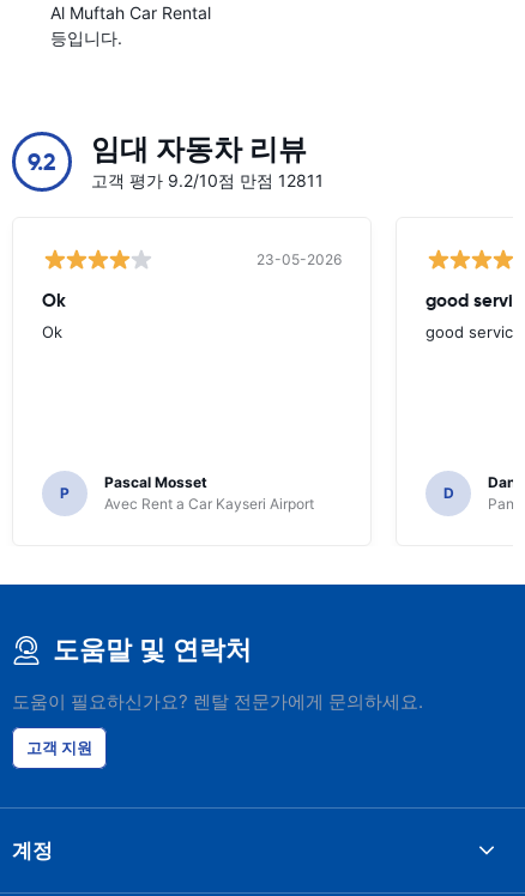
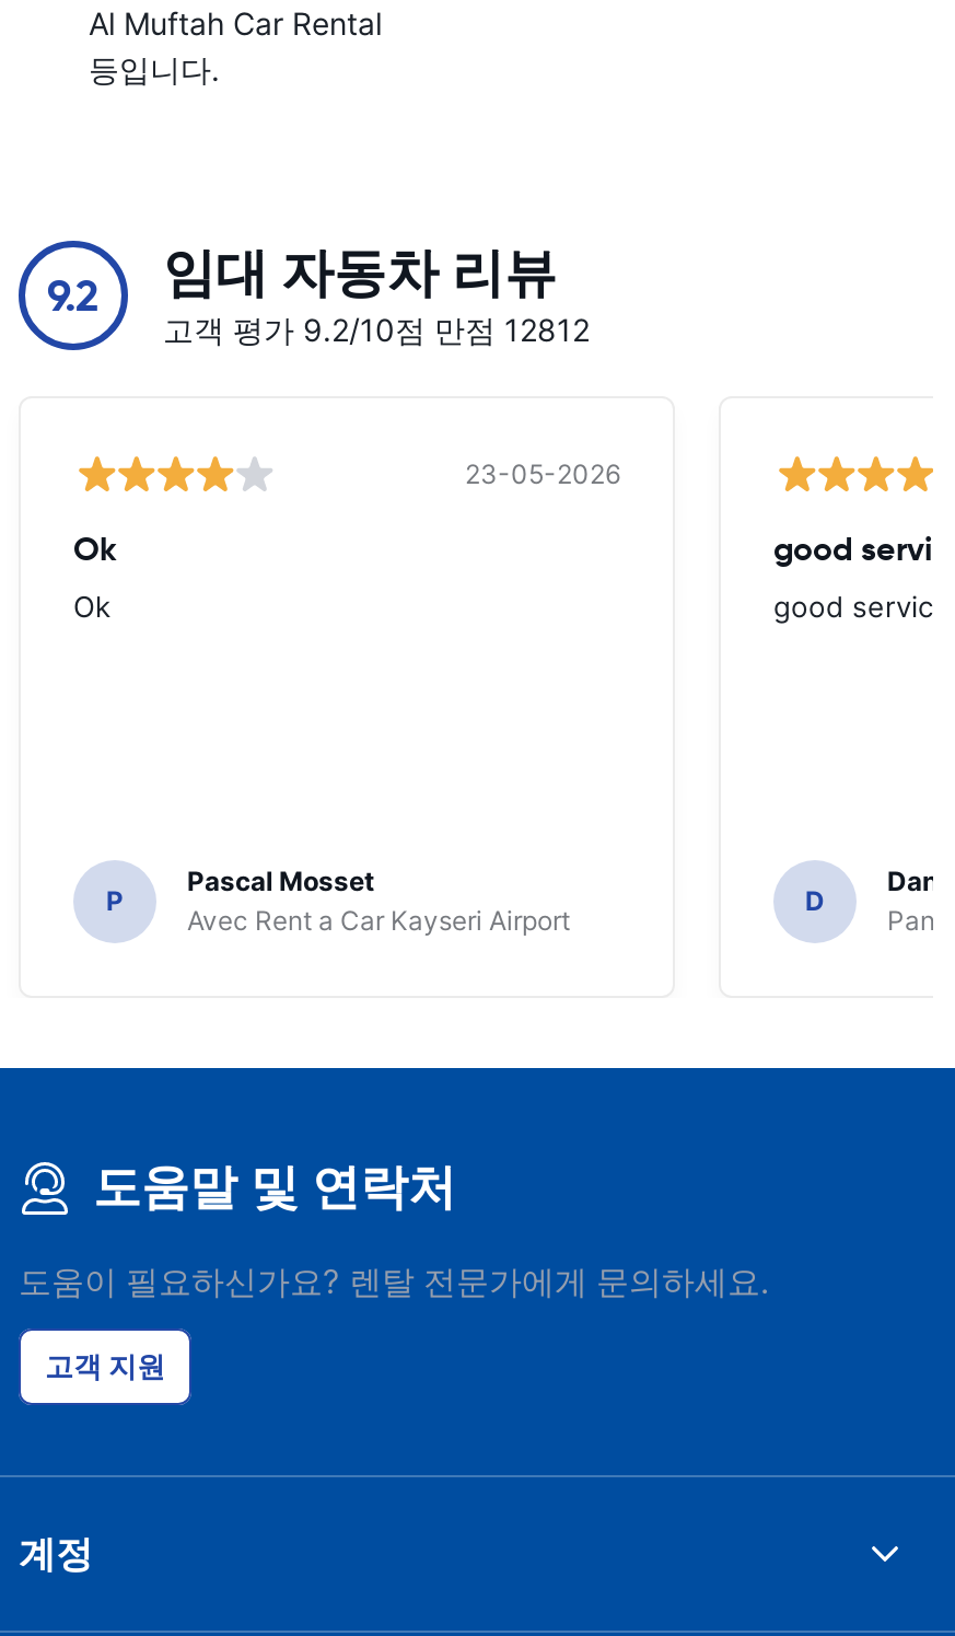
- 고객 평가 9.2/10점 만점 12811
+ 고객 평가 9.2/10점 만점 12812
